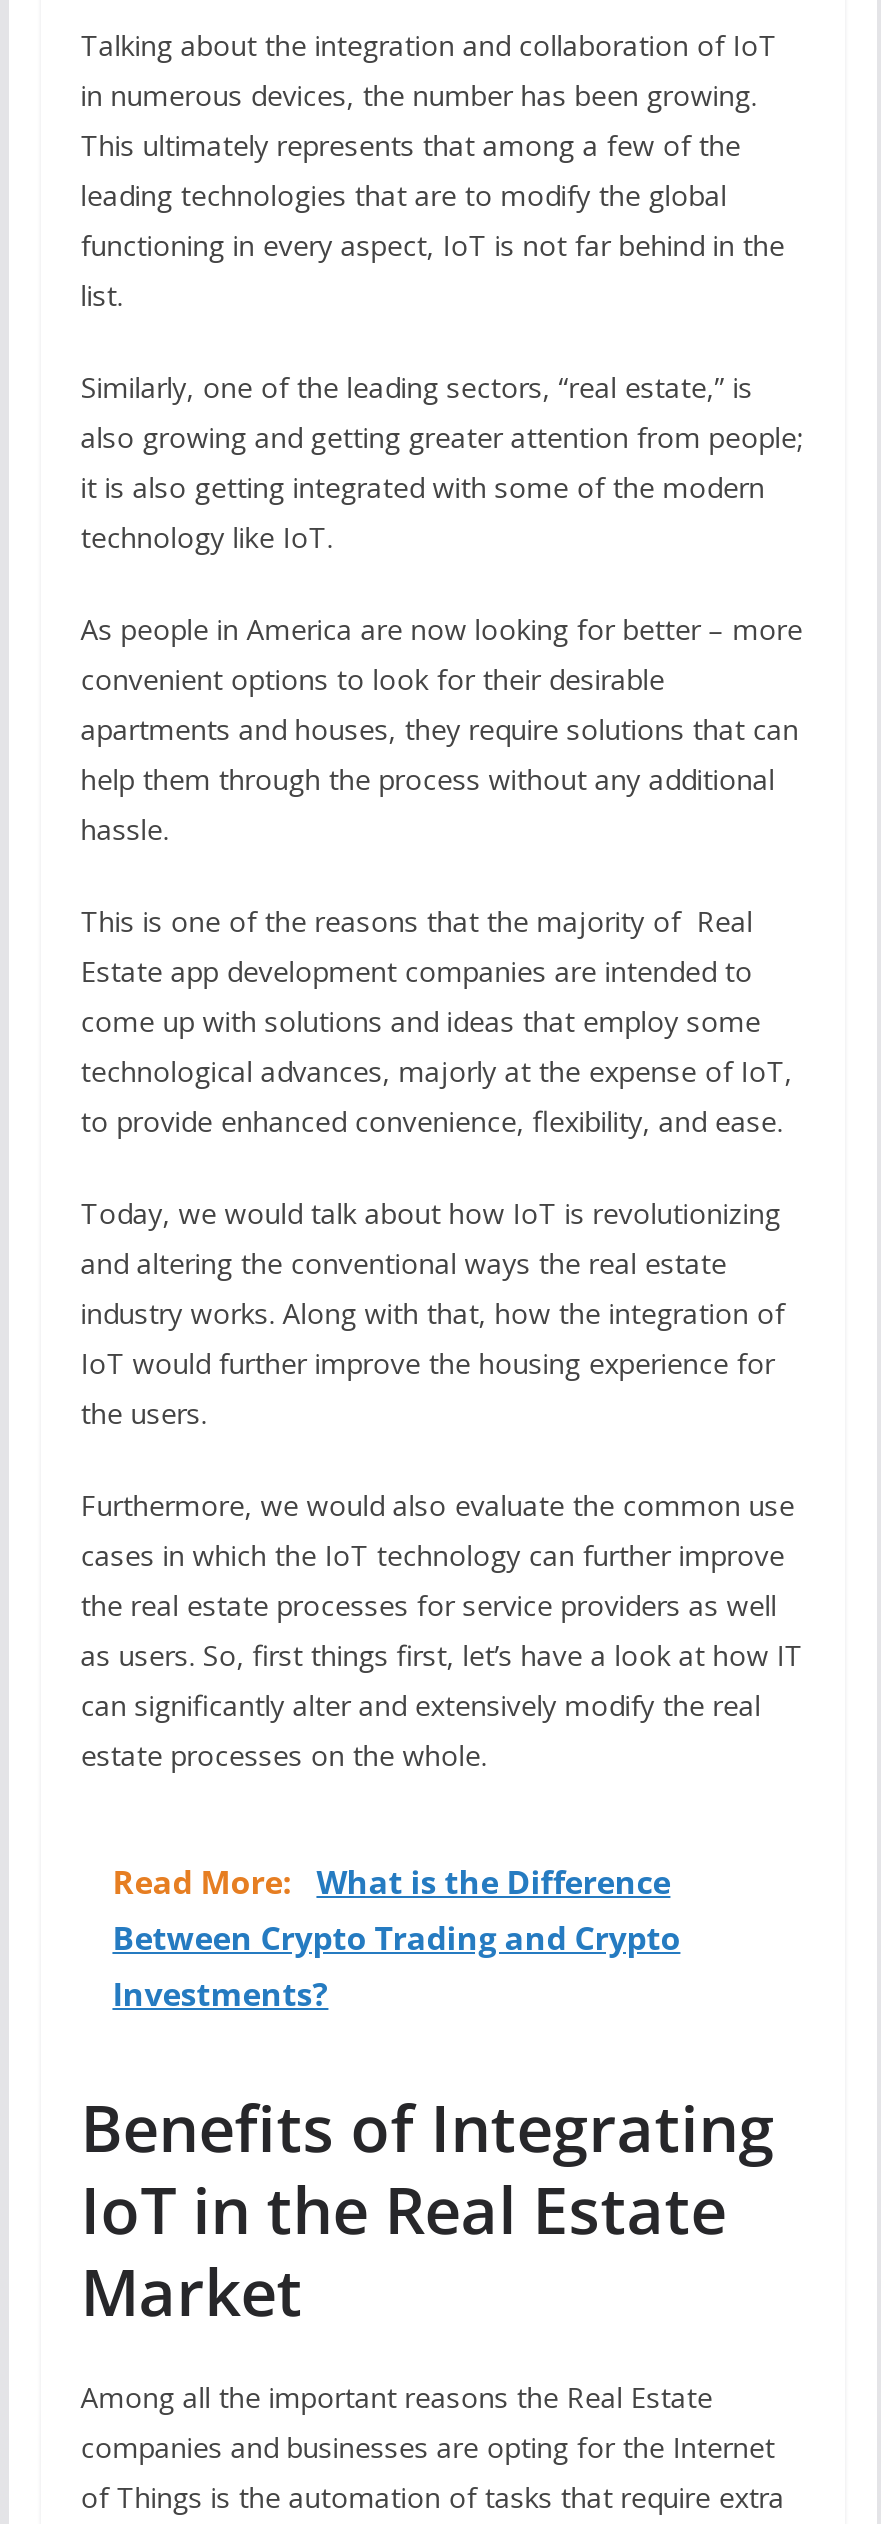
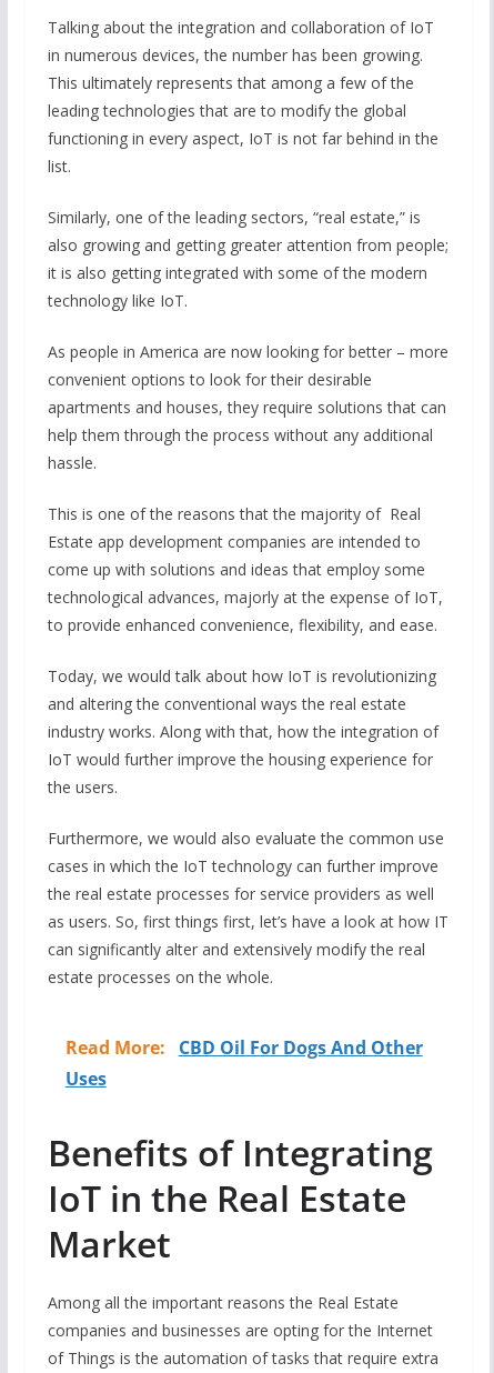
- Read More: What is the Difference
- Between Crypto Trading and Crypto
- Investments?
+ Read More: CBD Oil For Dogs And Other
+ Uses
